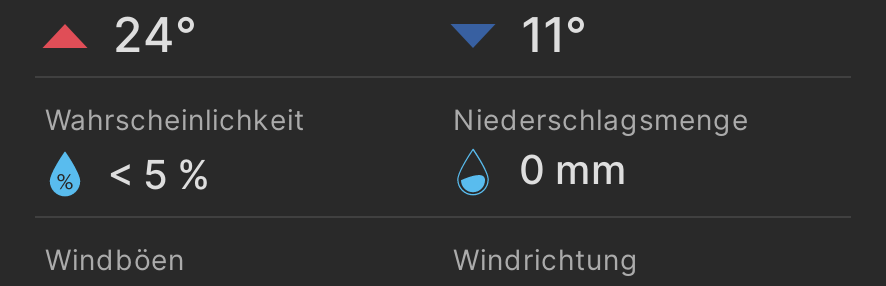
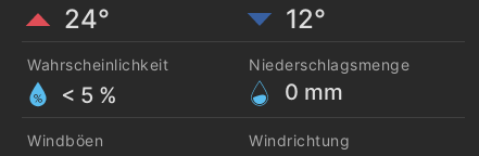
- 11°
+ 12°
